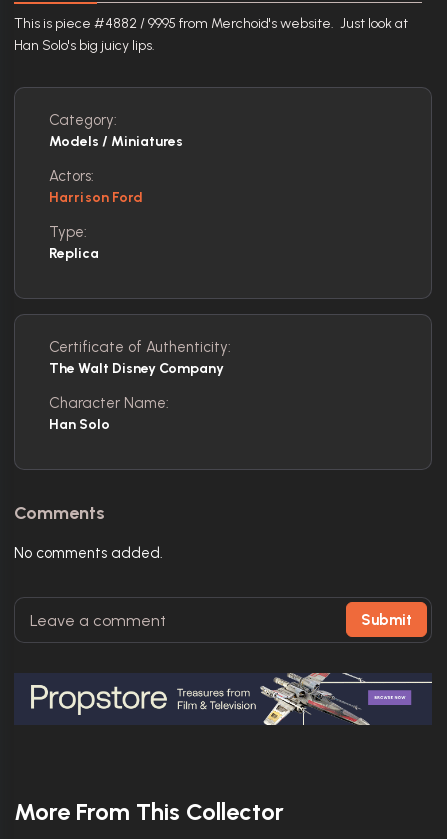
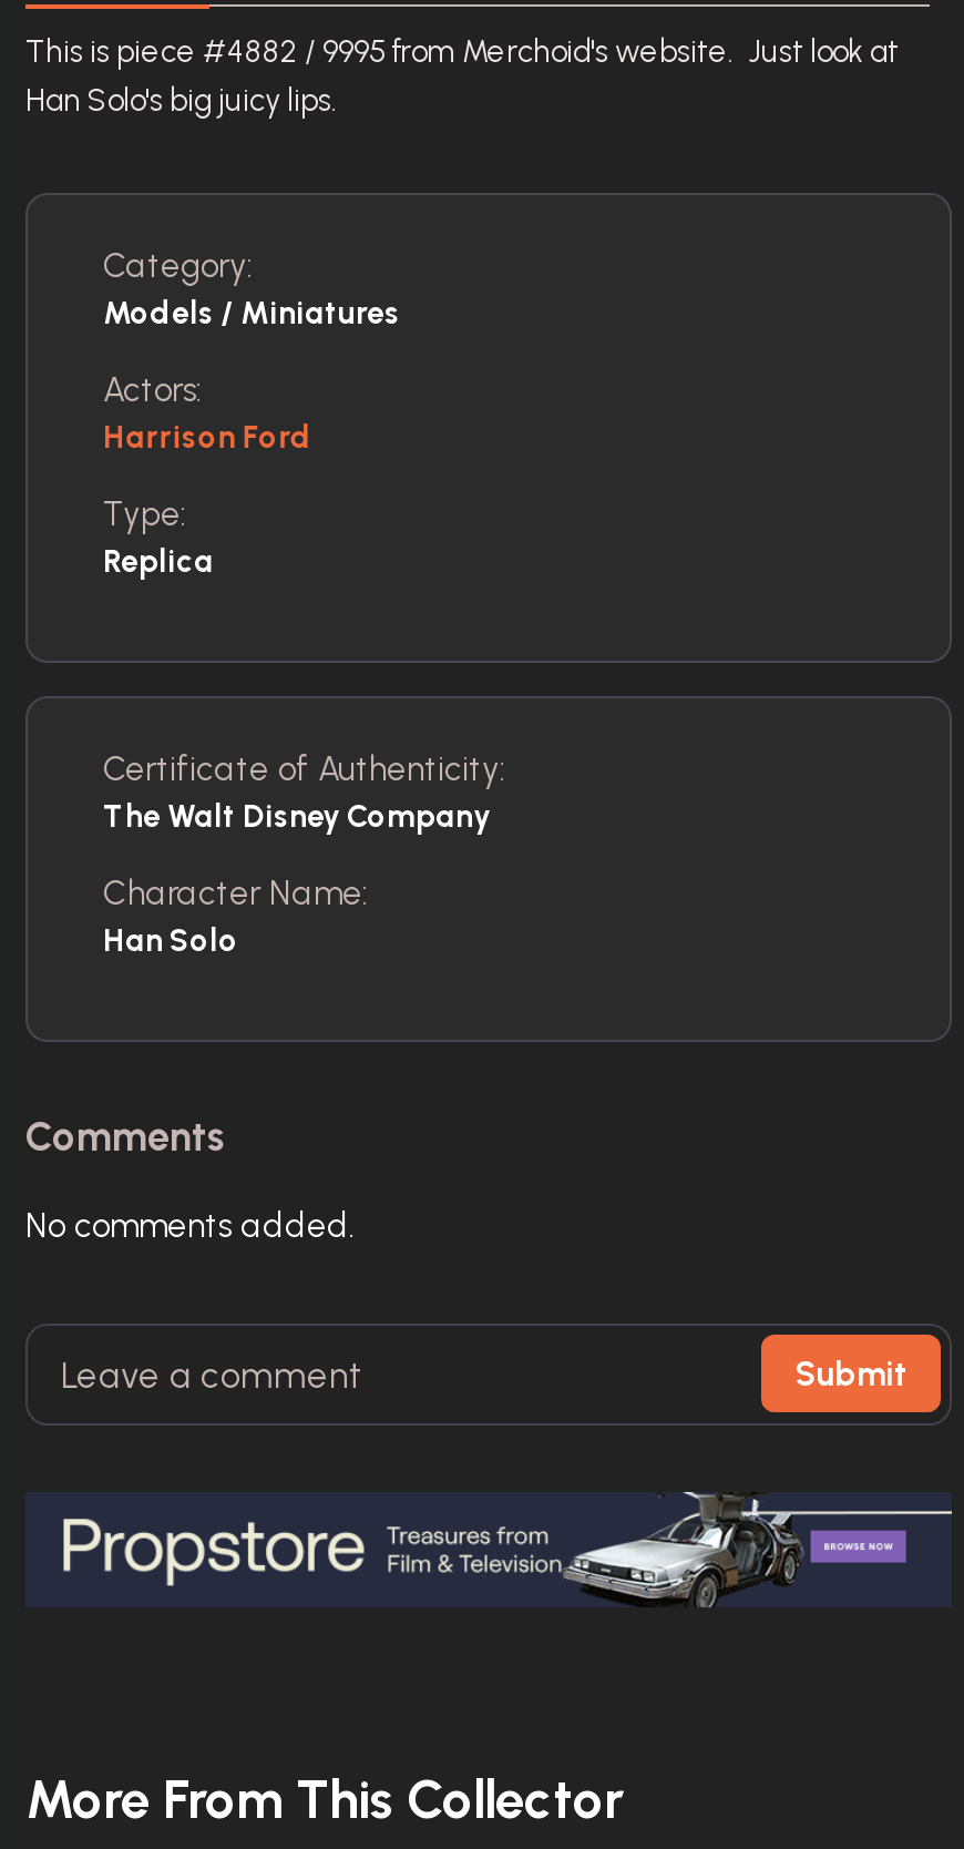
- [image]
+ [image]
